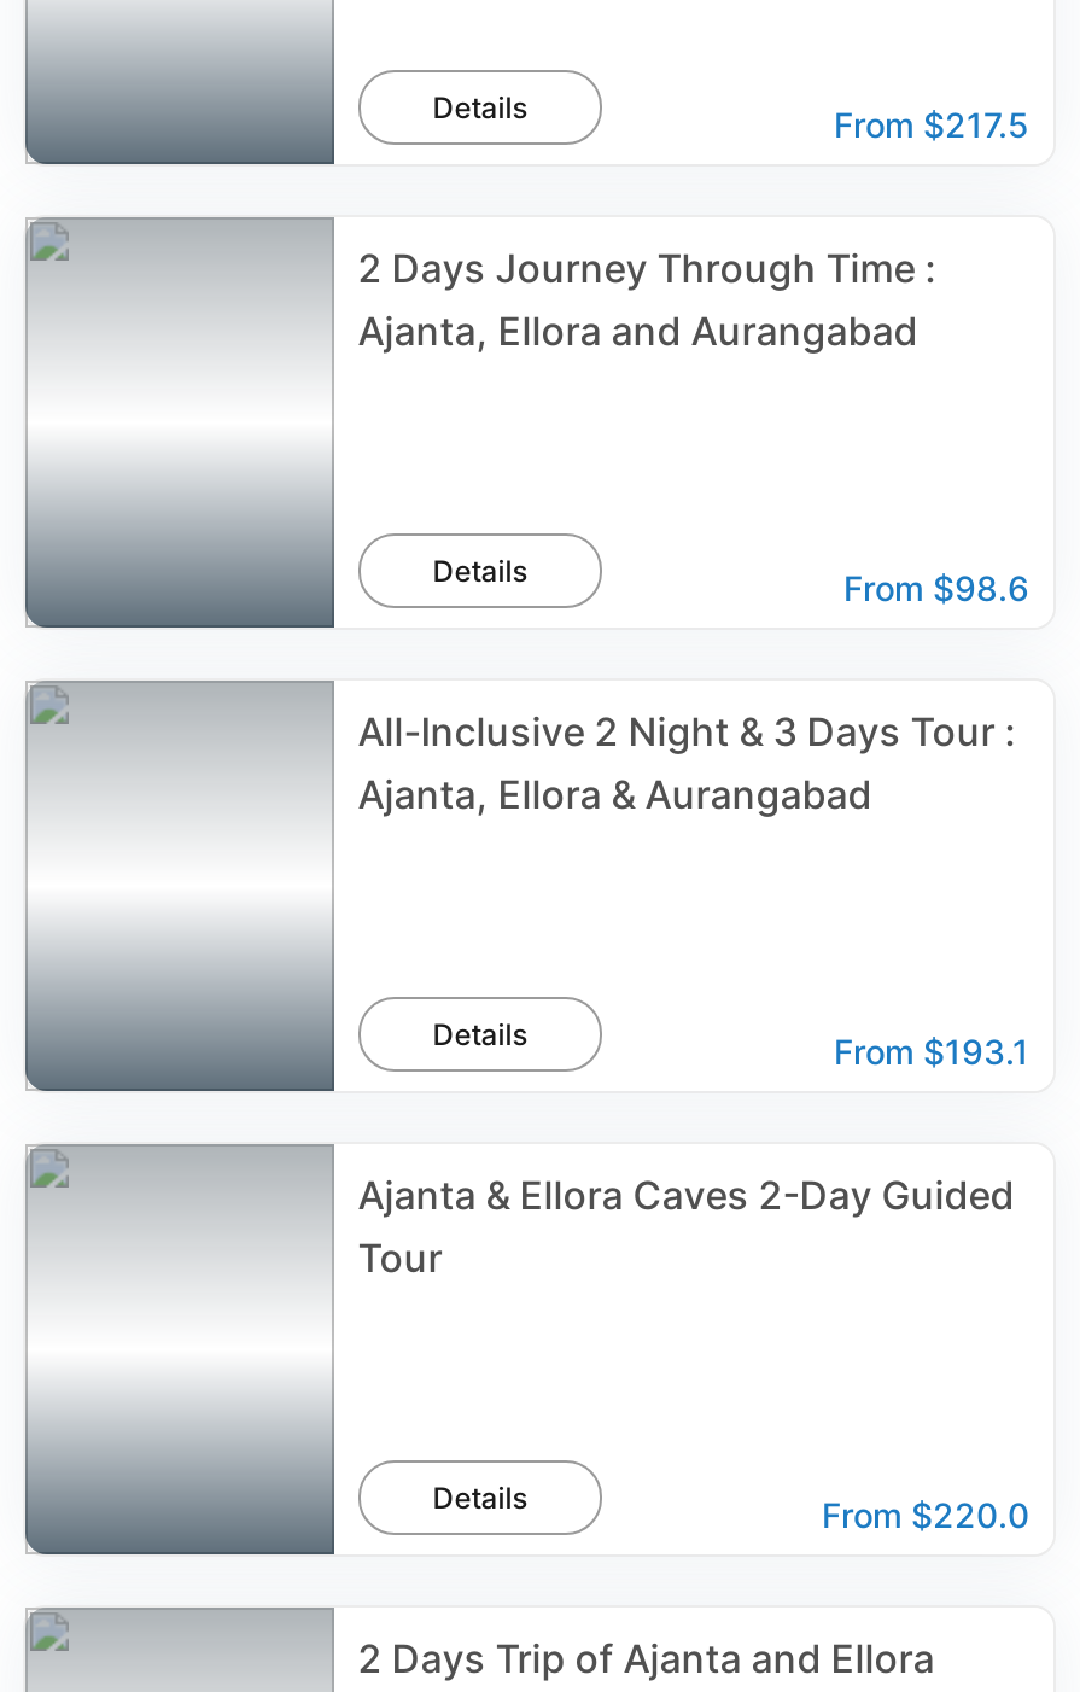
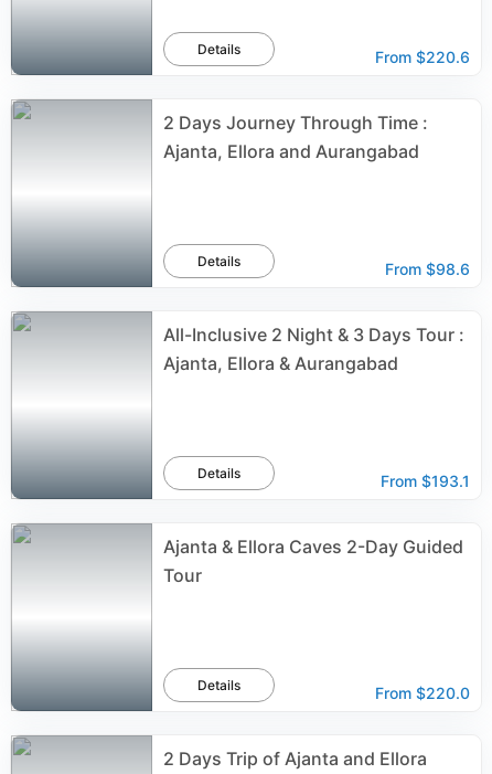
- From $217.5
+ From $220.6
